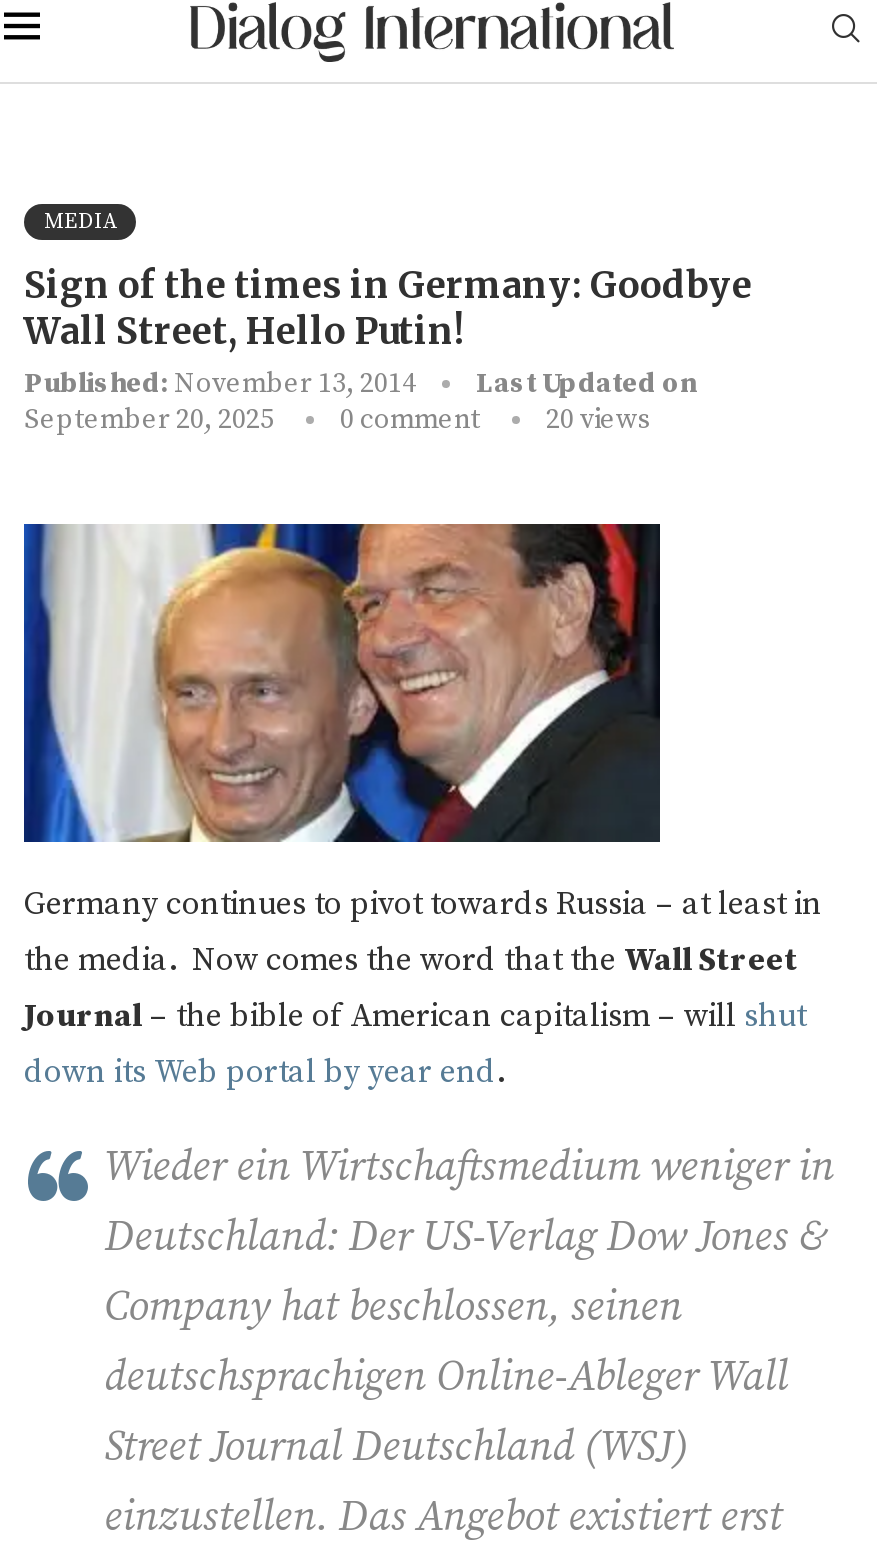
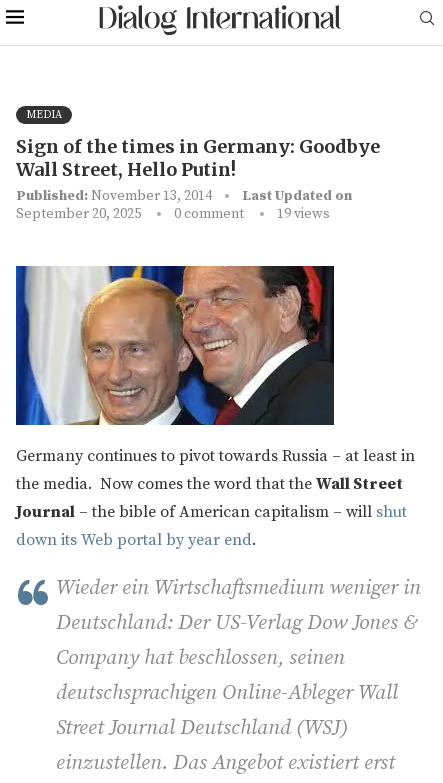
- September 20, 2025 0 comment 20 views
+ September 20, 2025 0 comment 19 views
